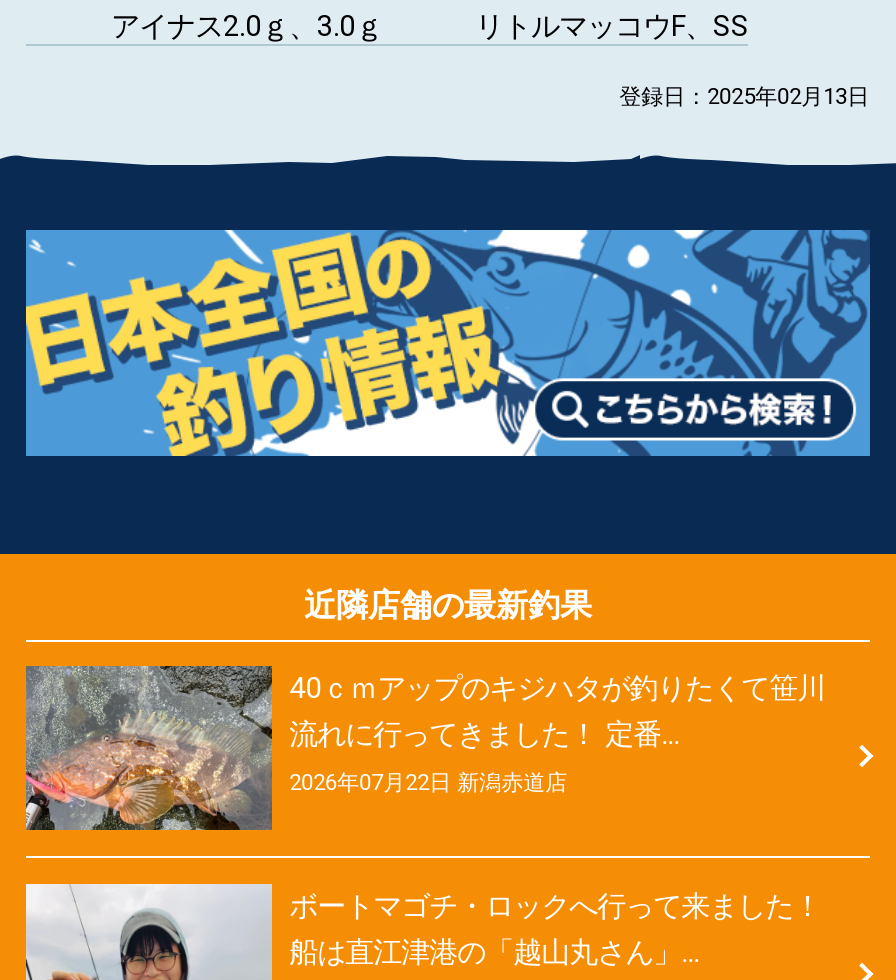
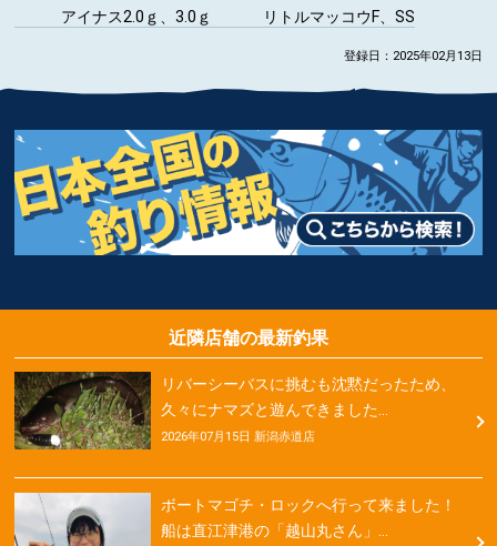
- [image]
- 40ｃｍアップのキジハタが釣りたくて笹川
- 流れに行ってきました！ 定番…
+ [image]
+ リバーシーバスに挑むも沈黙だったため、
+ 久々にナマズと遊んできました…

- 2026年07月22日 新潟赤道店
+ 2026年07月15日 新潟赤道店
